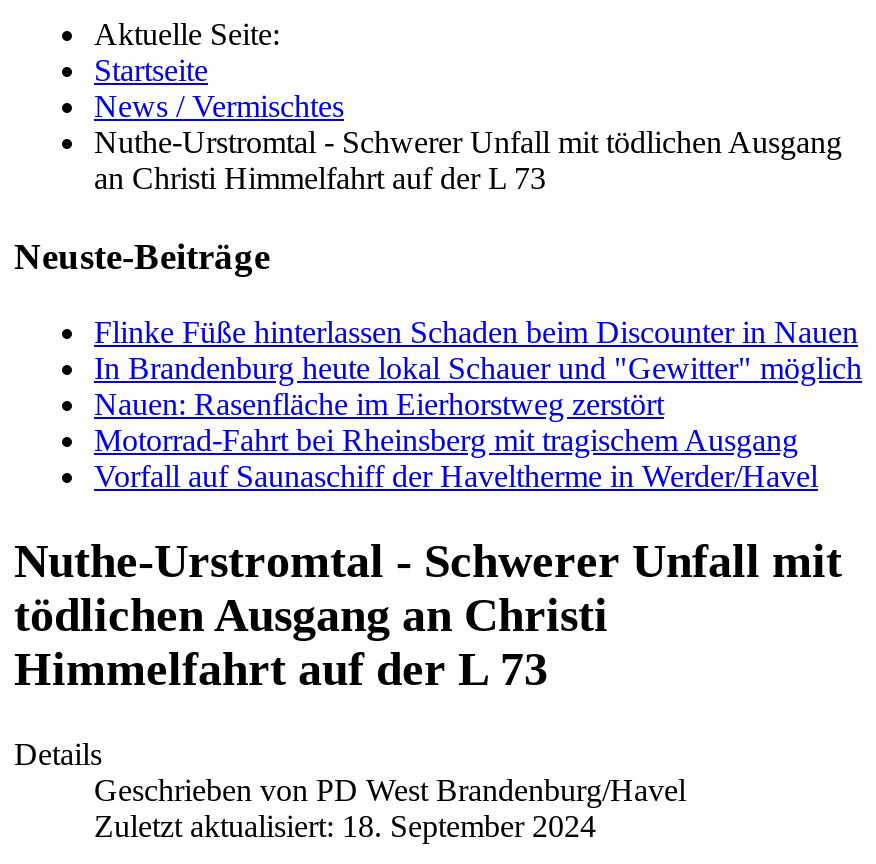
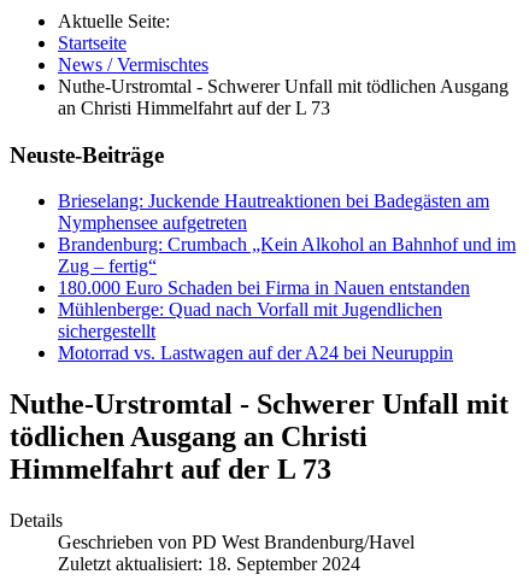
- Flinke Füße hinterlassen Schaden beim Discounter in Nauen
- In Brandenburg heute lokal Schauer und "Gewitter" möglich
- Nauen: Rasenfläche im Eierhorstweg zerstört
- Motorrad-Fahrt bei Rheinsberg mit tragischem Ausgang
- Vorfall auf Saunaschiff der Haveltherme in Werder/Havel
+ Brieselang: Juckende Hautreaktionen bei Badegästen am
+ Nymphensee aufgetreten
+ Brandenburg: Crumbach „Kein Alkohol an Bahnhof und im
+ Zug – fertig“
+ 180.000 Euro Schaden bei Firma in Nauen entstanden
+ Mühlenberge: Quad nach Vorfall mit Jugendlichen
+ sichergestellt
+ Motorrad vs. Lastwagen auf der A24 bei Neuruppin
